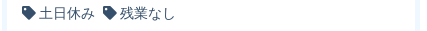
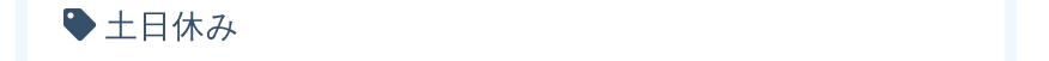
- 残業なし
